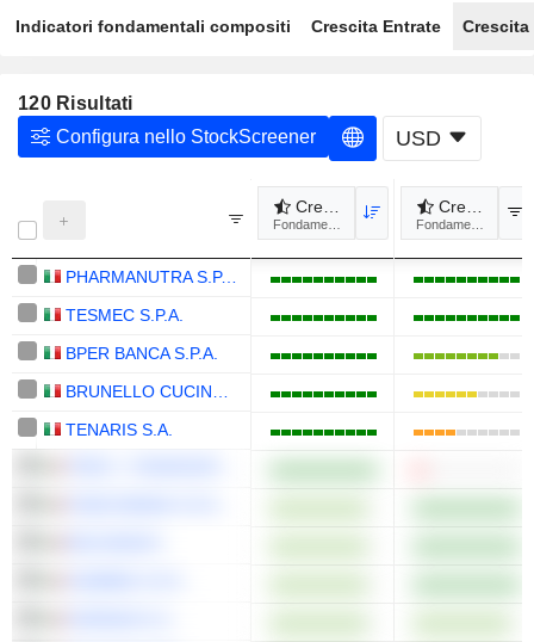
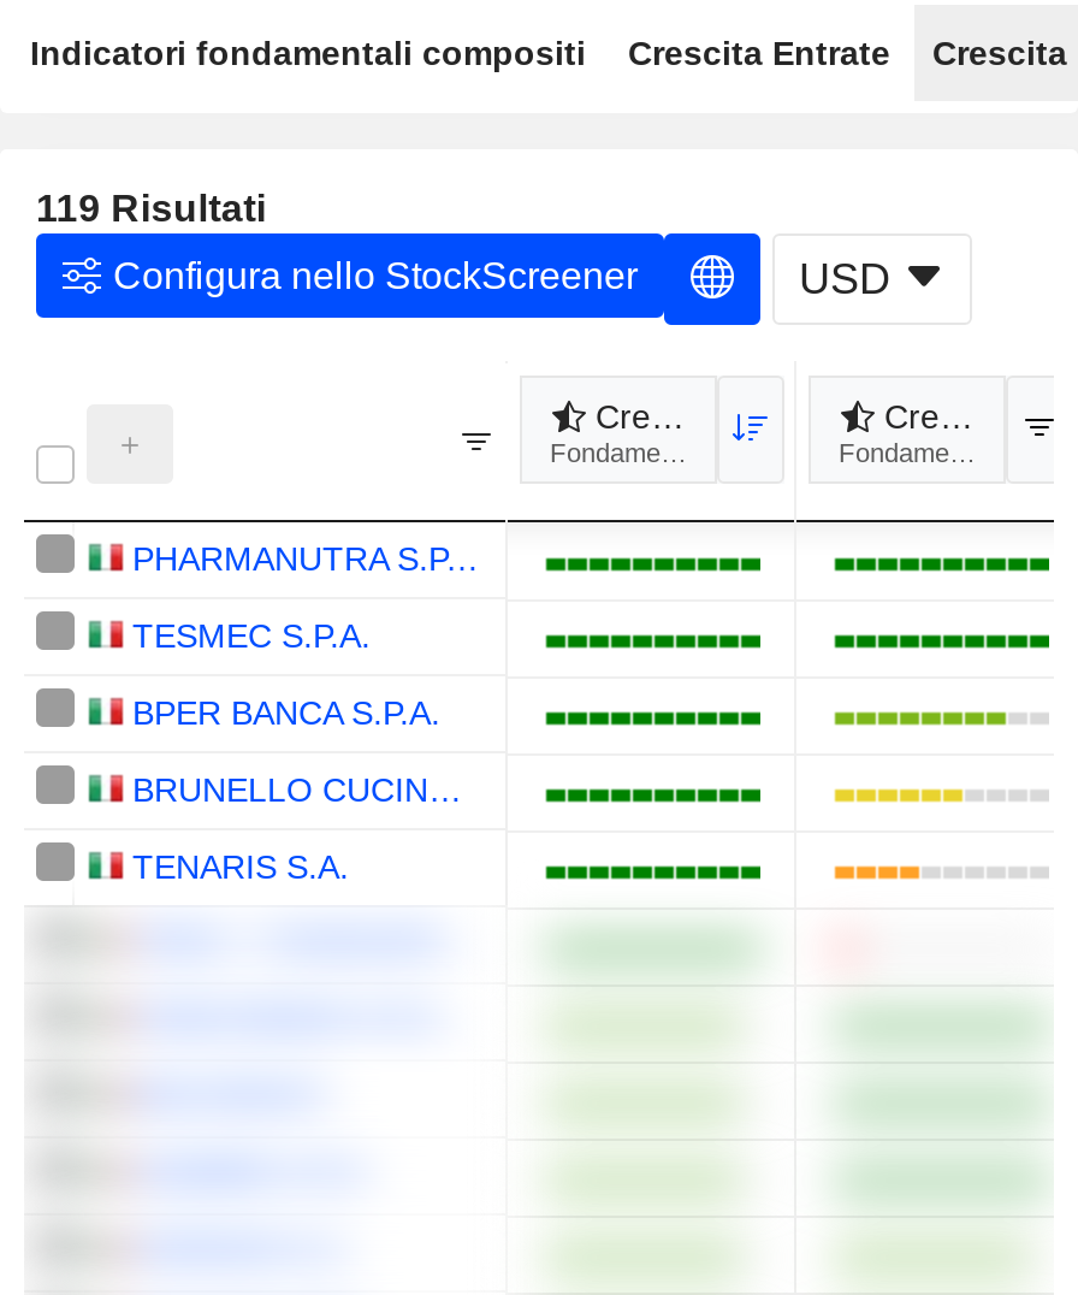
- 120 Risultati
+ 119 Risultati
